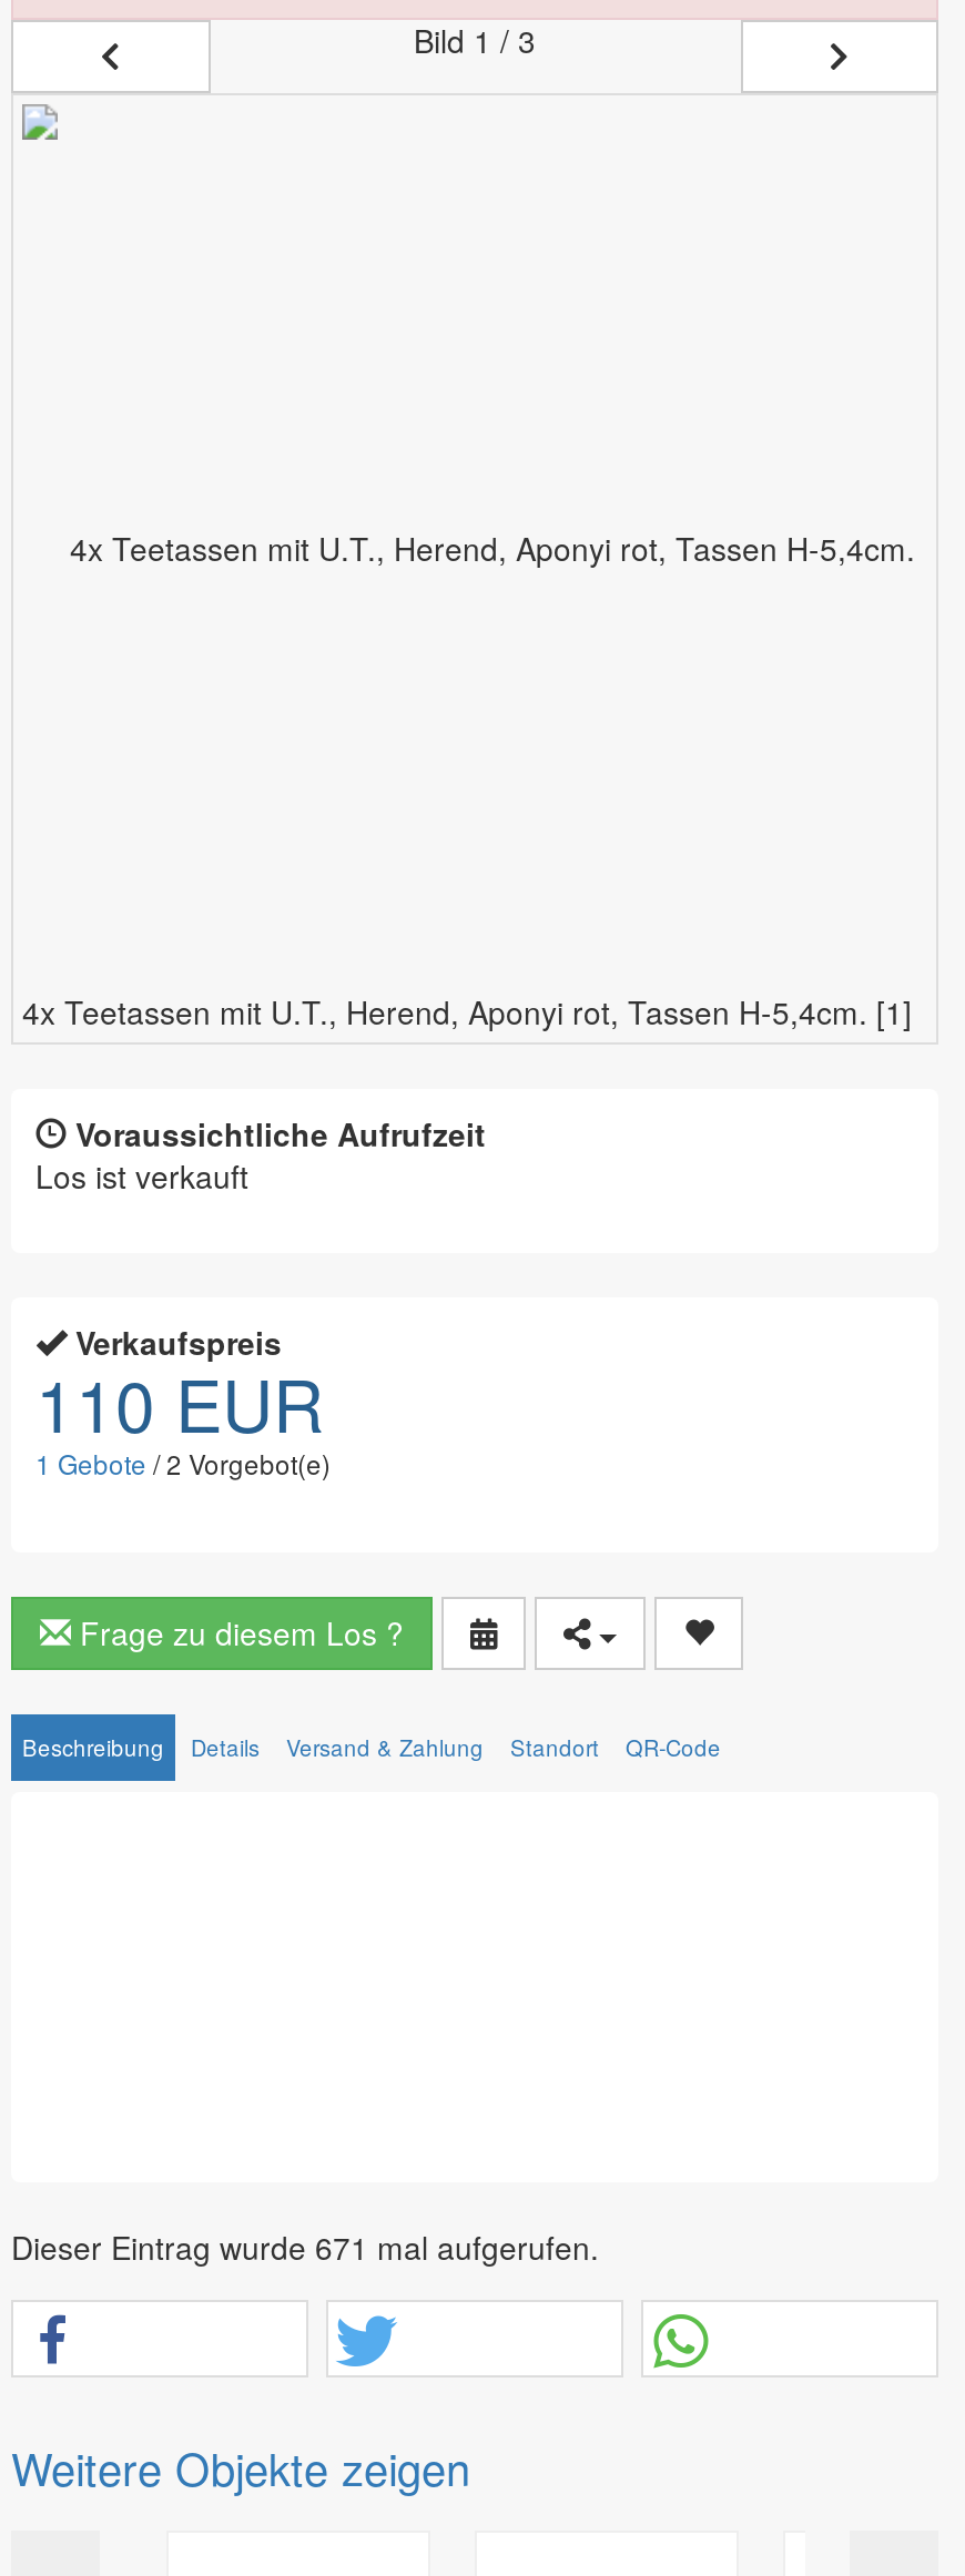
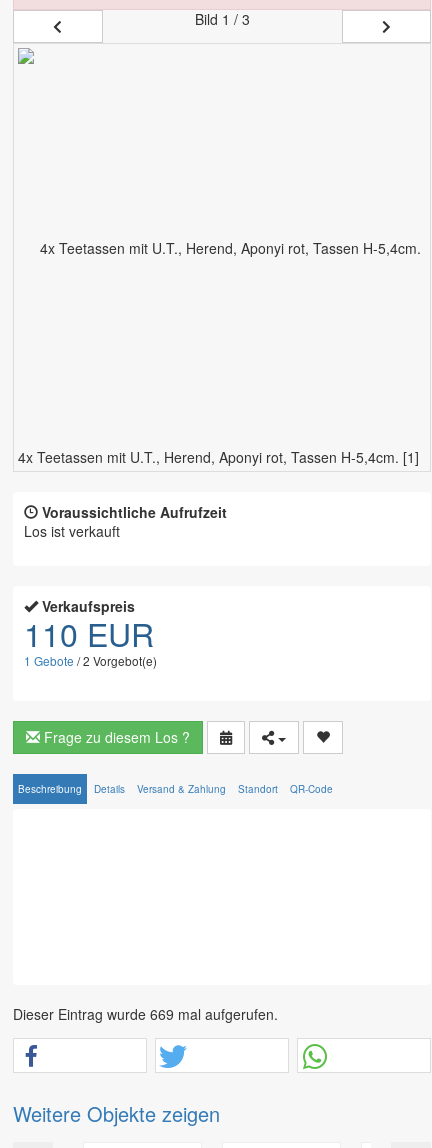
- Dieser Eintrag wurde 671 mal aufgerufen.
+ Dieser Eintrag wurde 669 mal aufgerufen.
